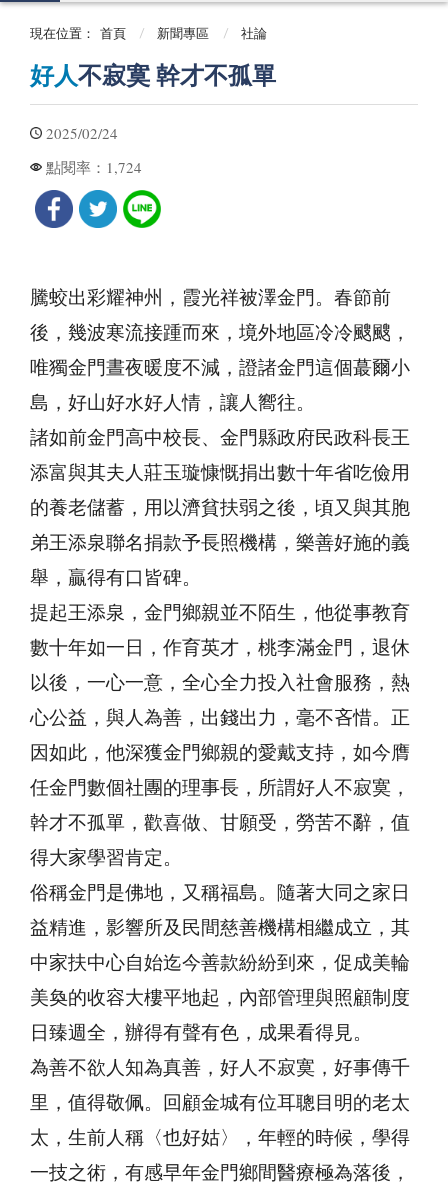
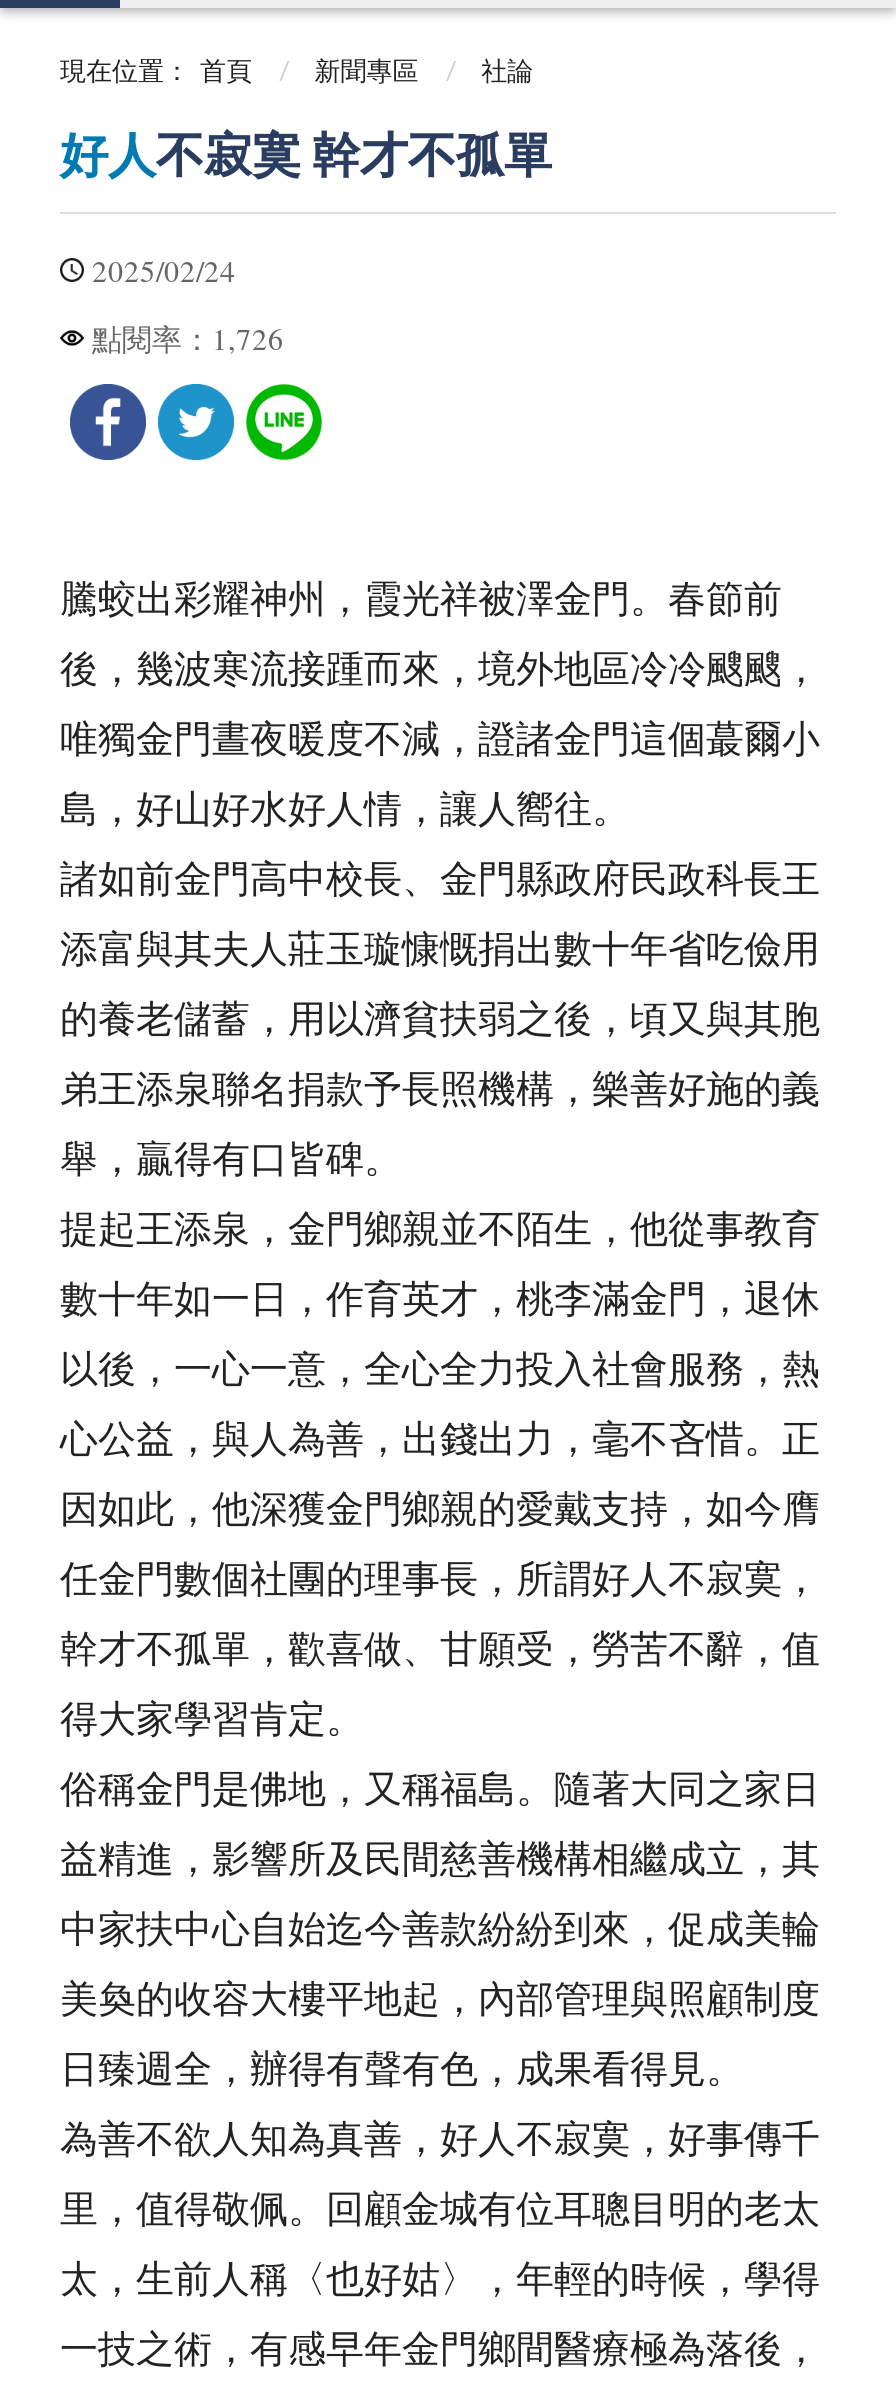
- 點閱率：1,724
+ 點閱率：1,726
